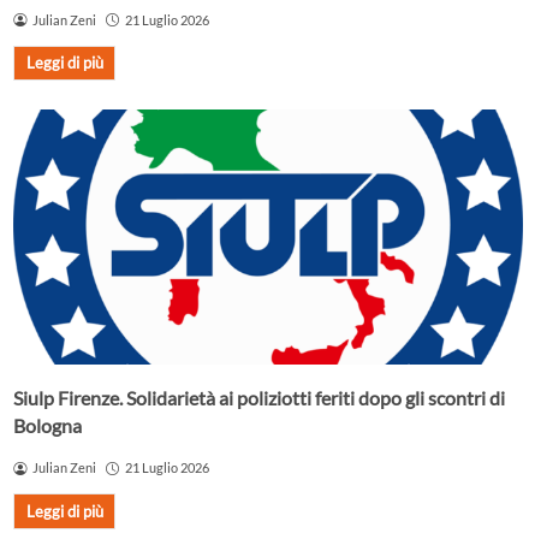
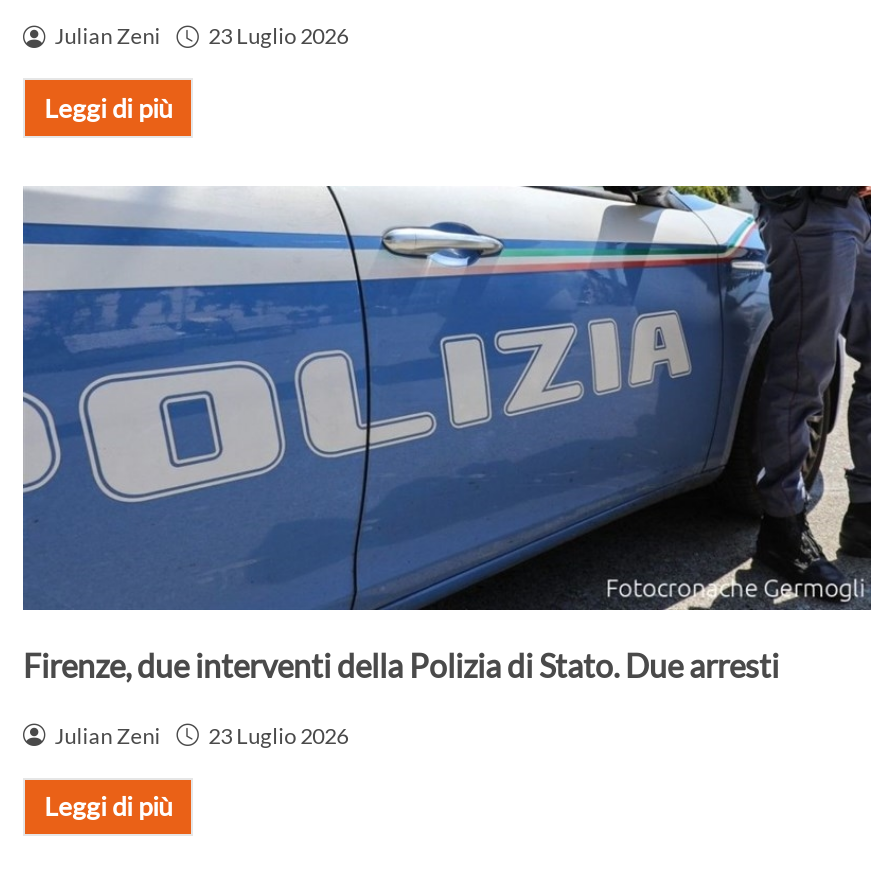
- Julian Zeni 21 Luglio 2026
+ Julian Zeni 23 Luglio 2026

- [image]
- Siulp Firenze. Solidarietà ai poliziotti feriti dopo gli scontri di
- Bologna
+ [image]
+ Firenze, due interventi della Polizia di Stato. Due arresti

- Julian Zeni 21 Luglio 2026
+ Julian Zeni 23 Luglio 2026
